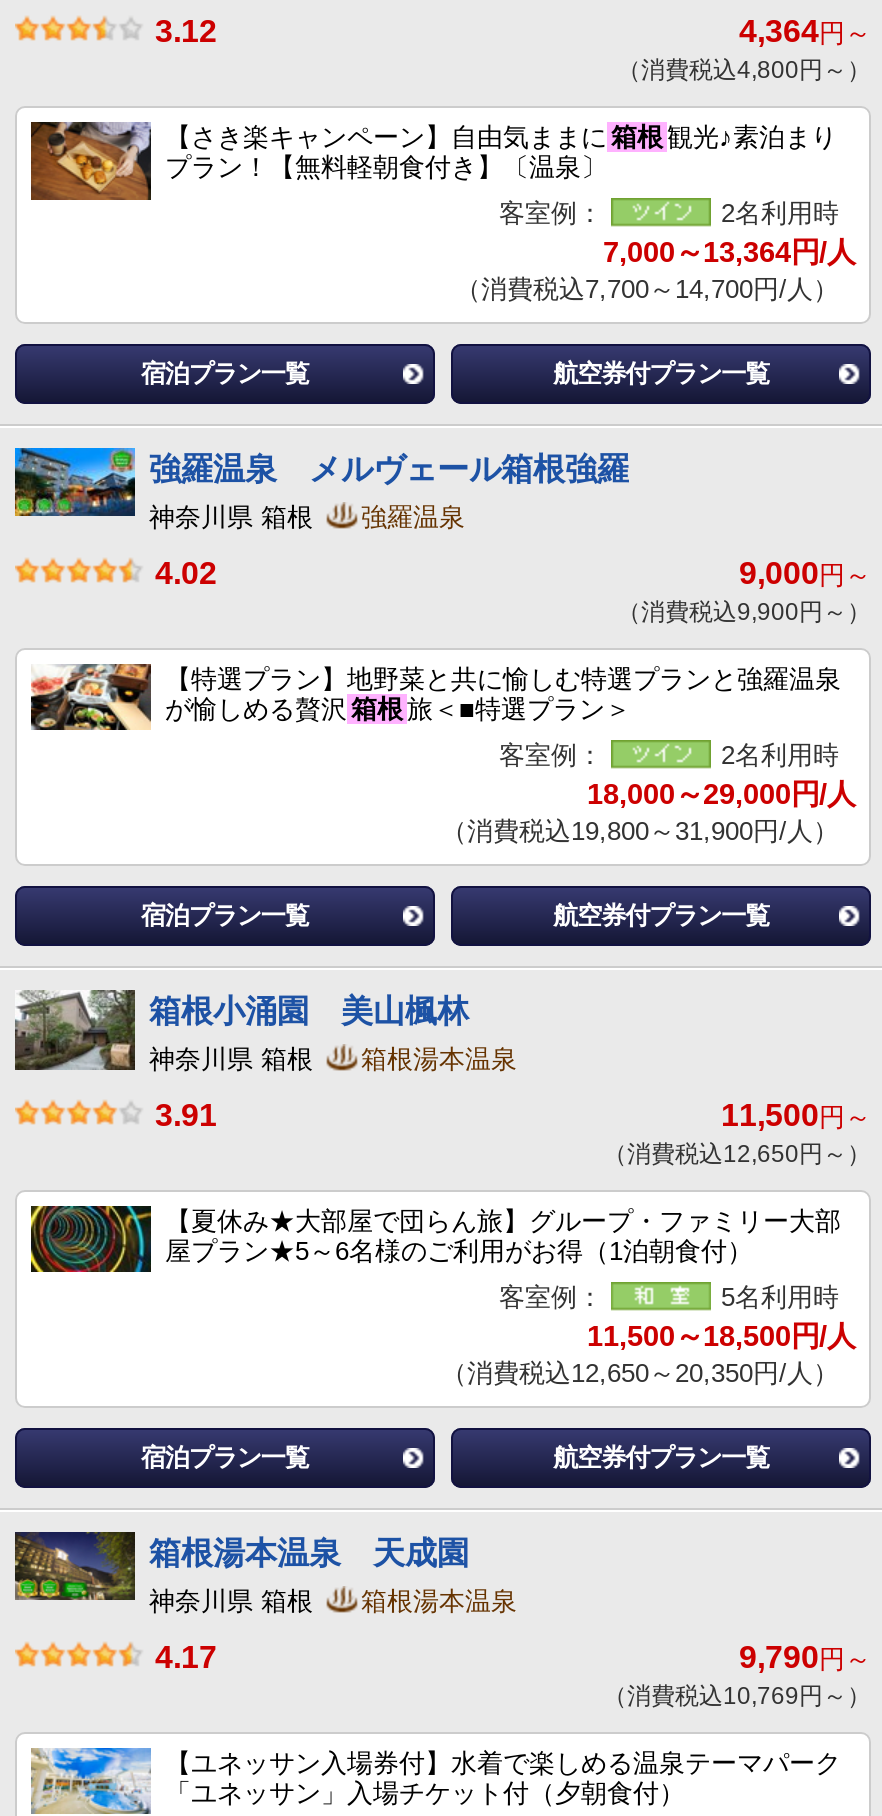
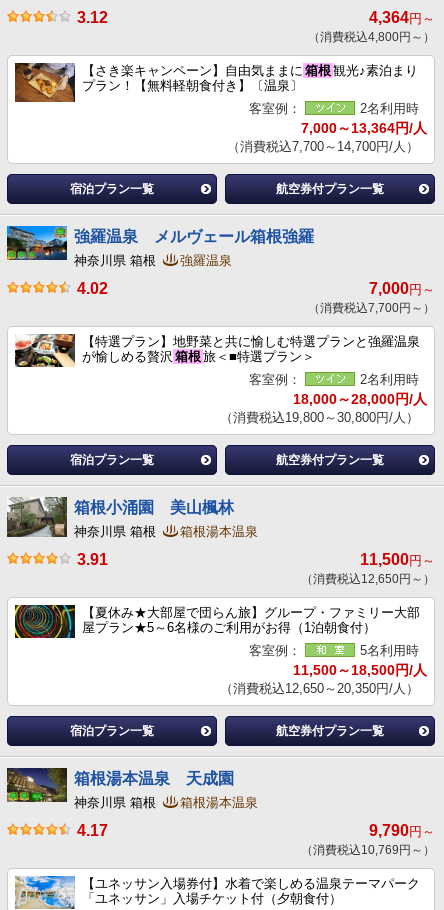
- 9,000円～
+ 7,000円～

- （消費税込9,900円～）
+ （消費税込7,700円～）

- 18,000～29,000円/人
+ 18,000～28,000円/人

- （消費税込19,800～31,900円/人）
+ （消費税込19,800～30,800円/人）
